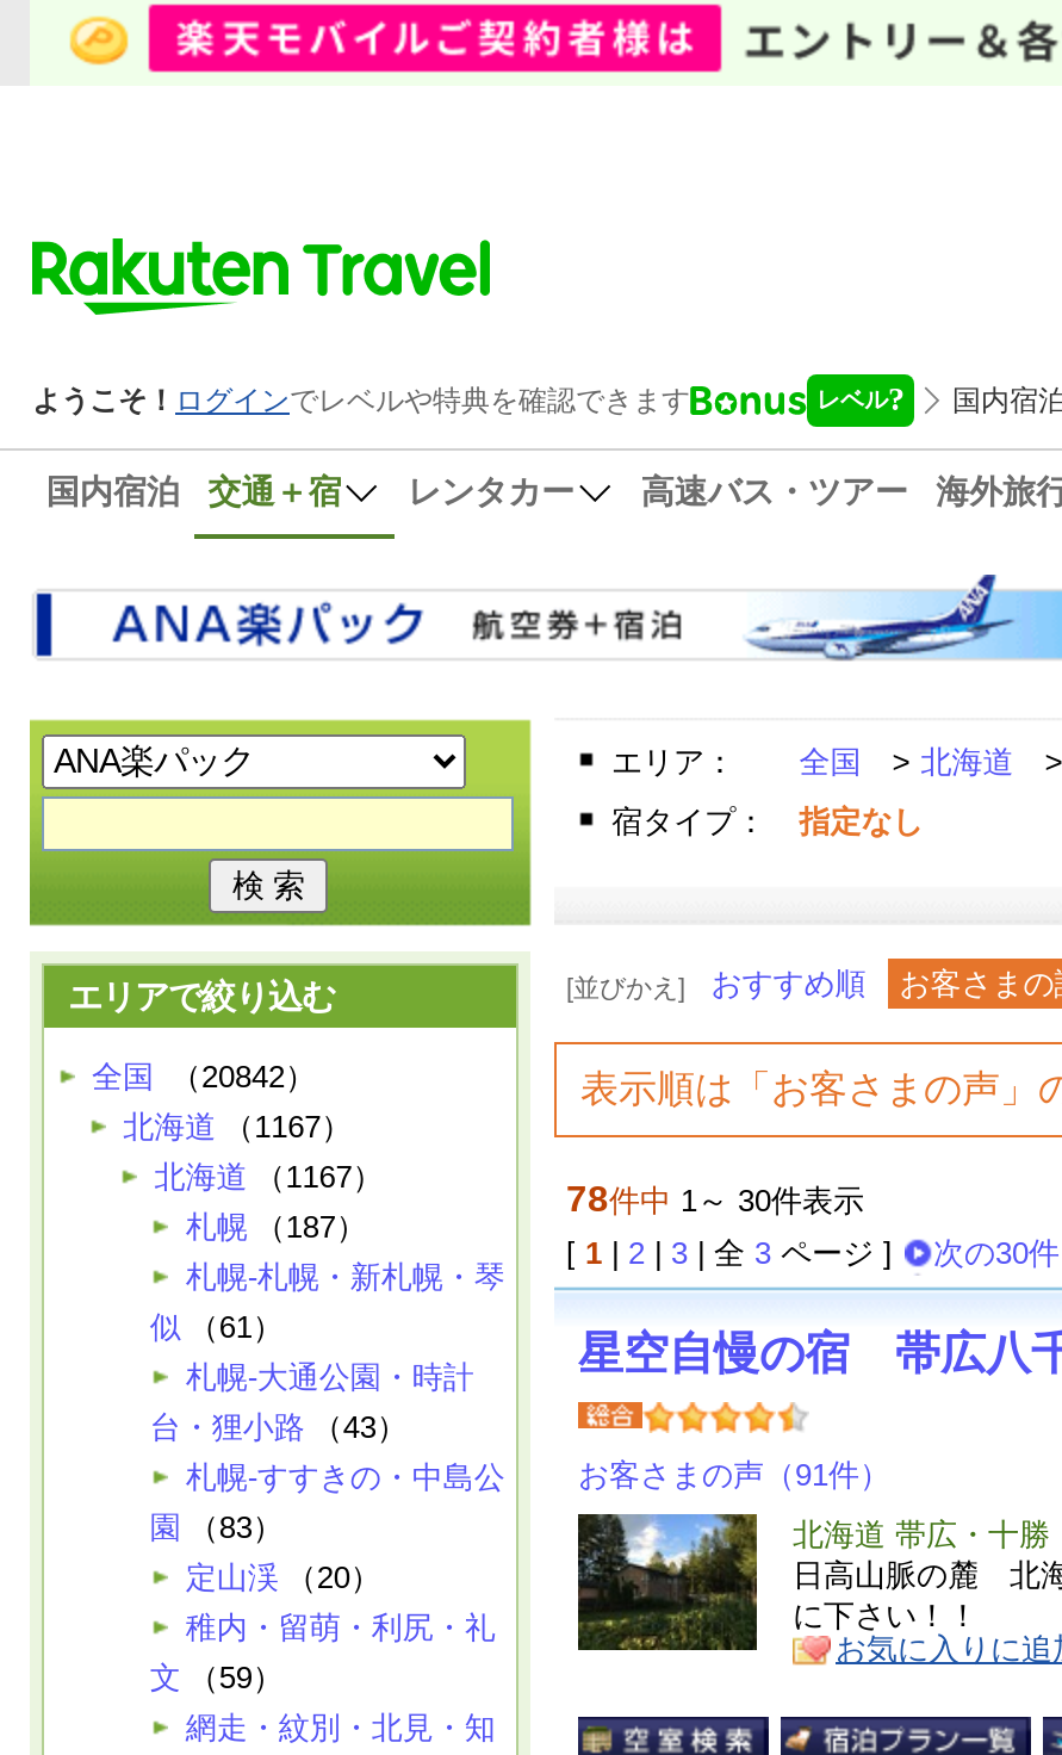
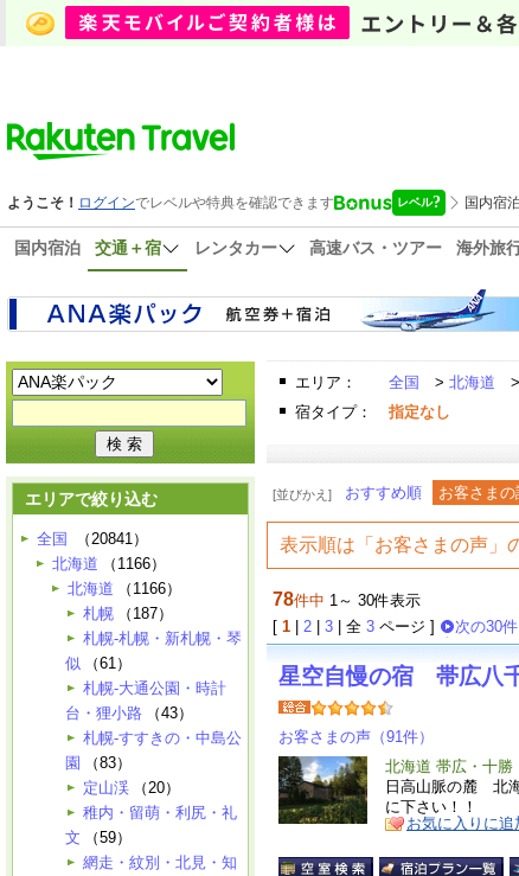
- 全国 （20842）
+ 全国 （20841）

- 北海道 （1167）
+ 北海道 （1166）

- 北海道 （1167）
+ 北海道 （1166）
